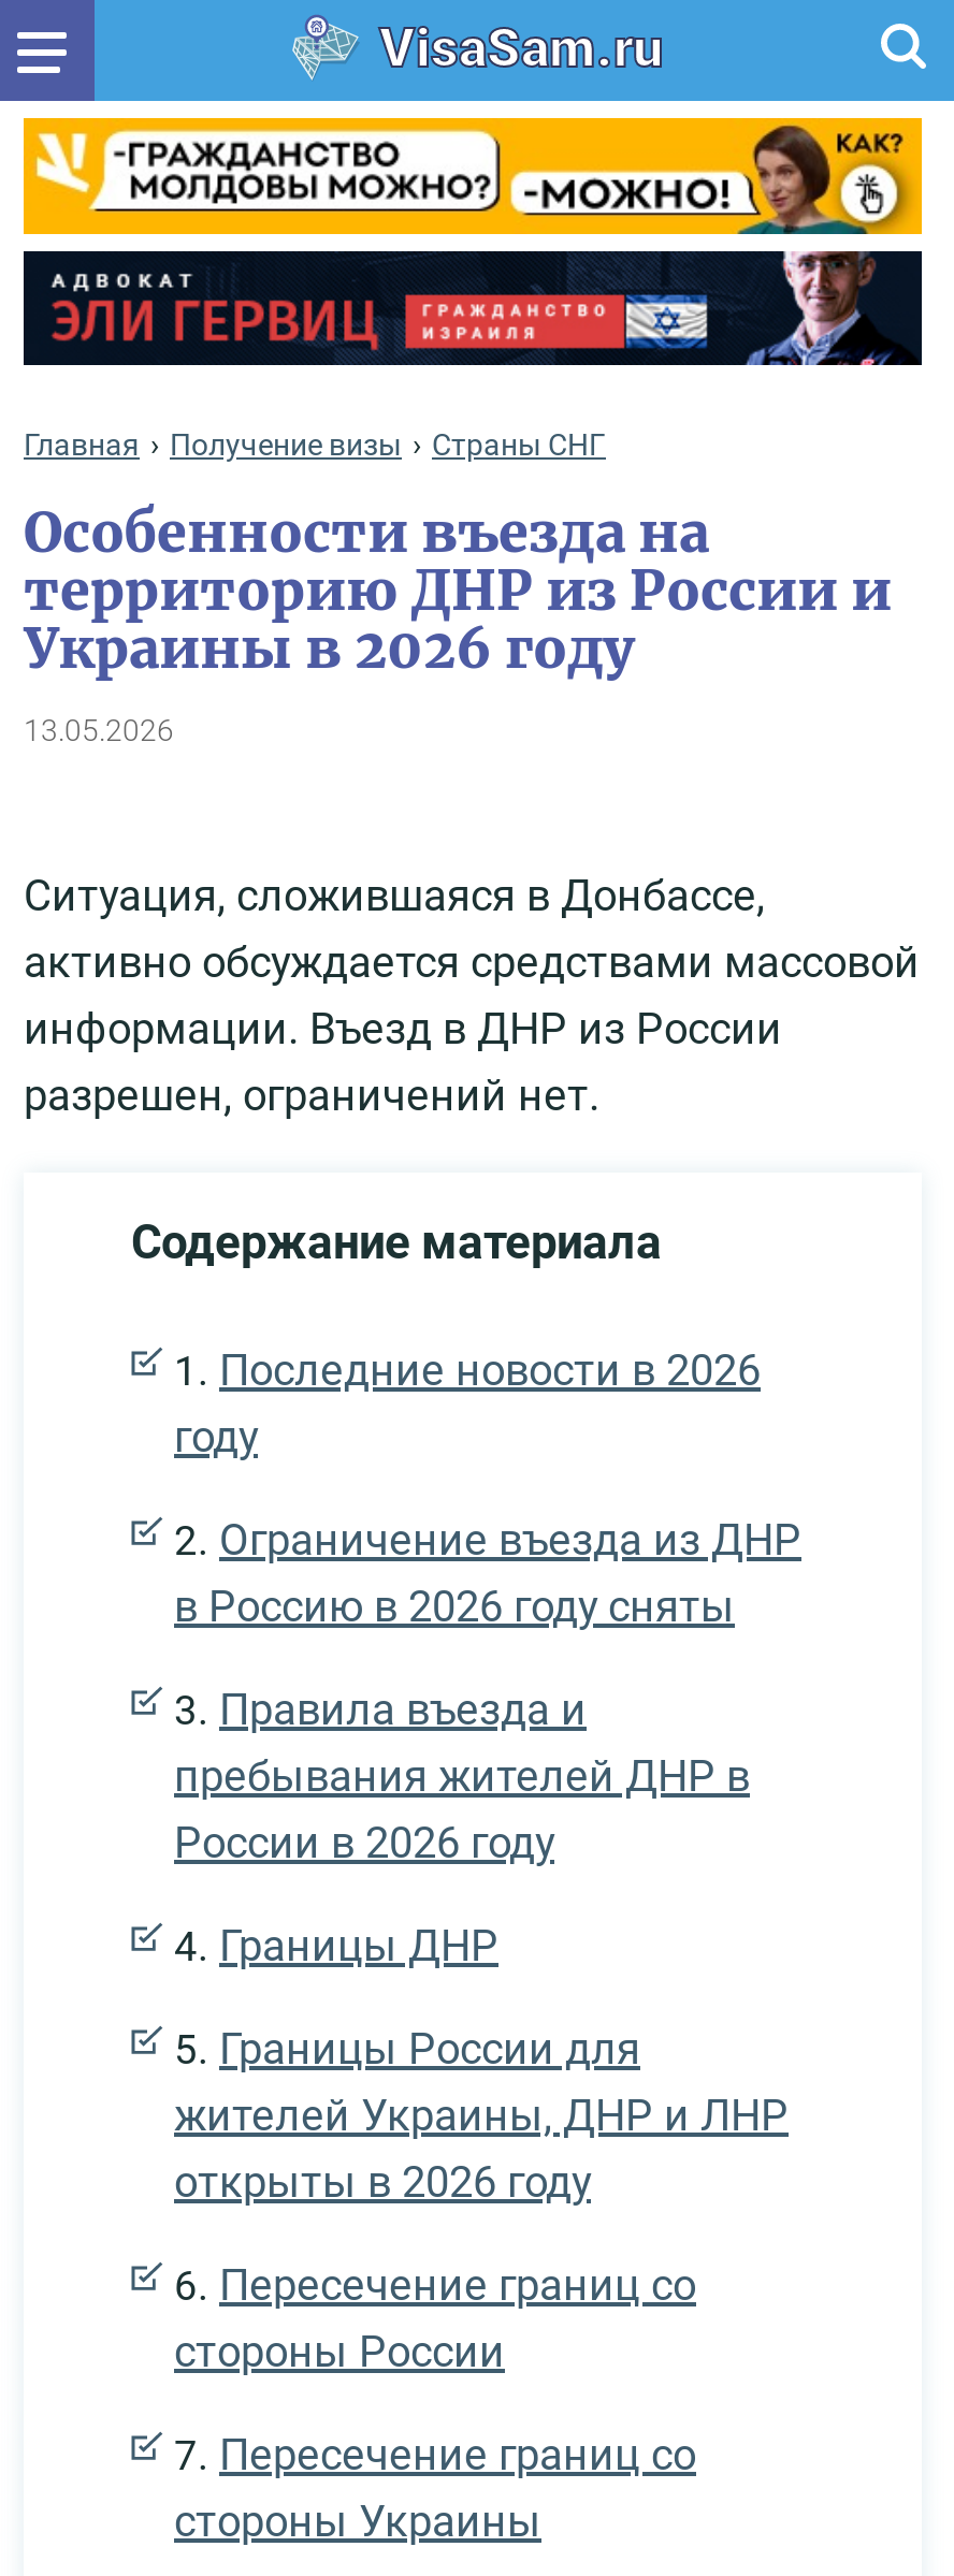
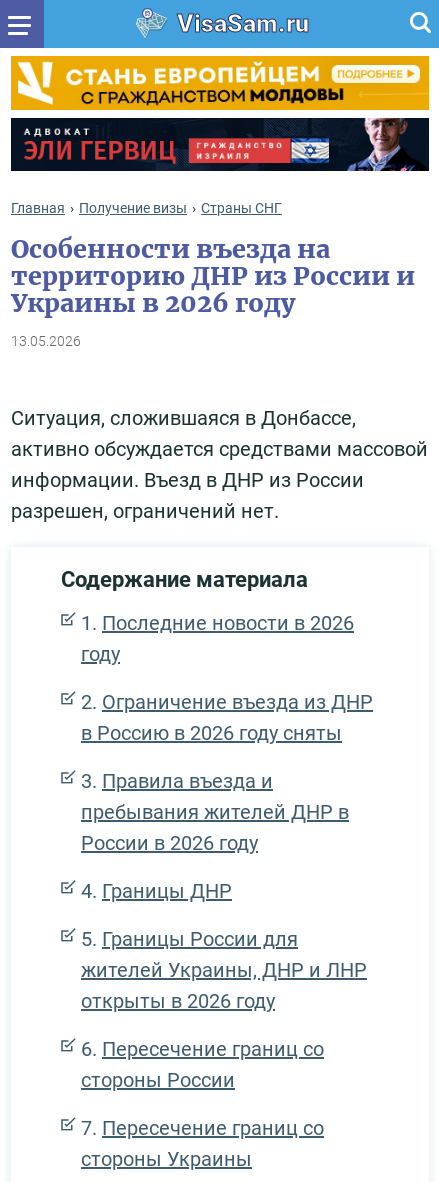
- [image]
+ [image]
